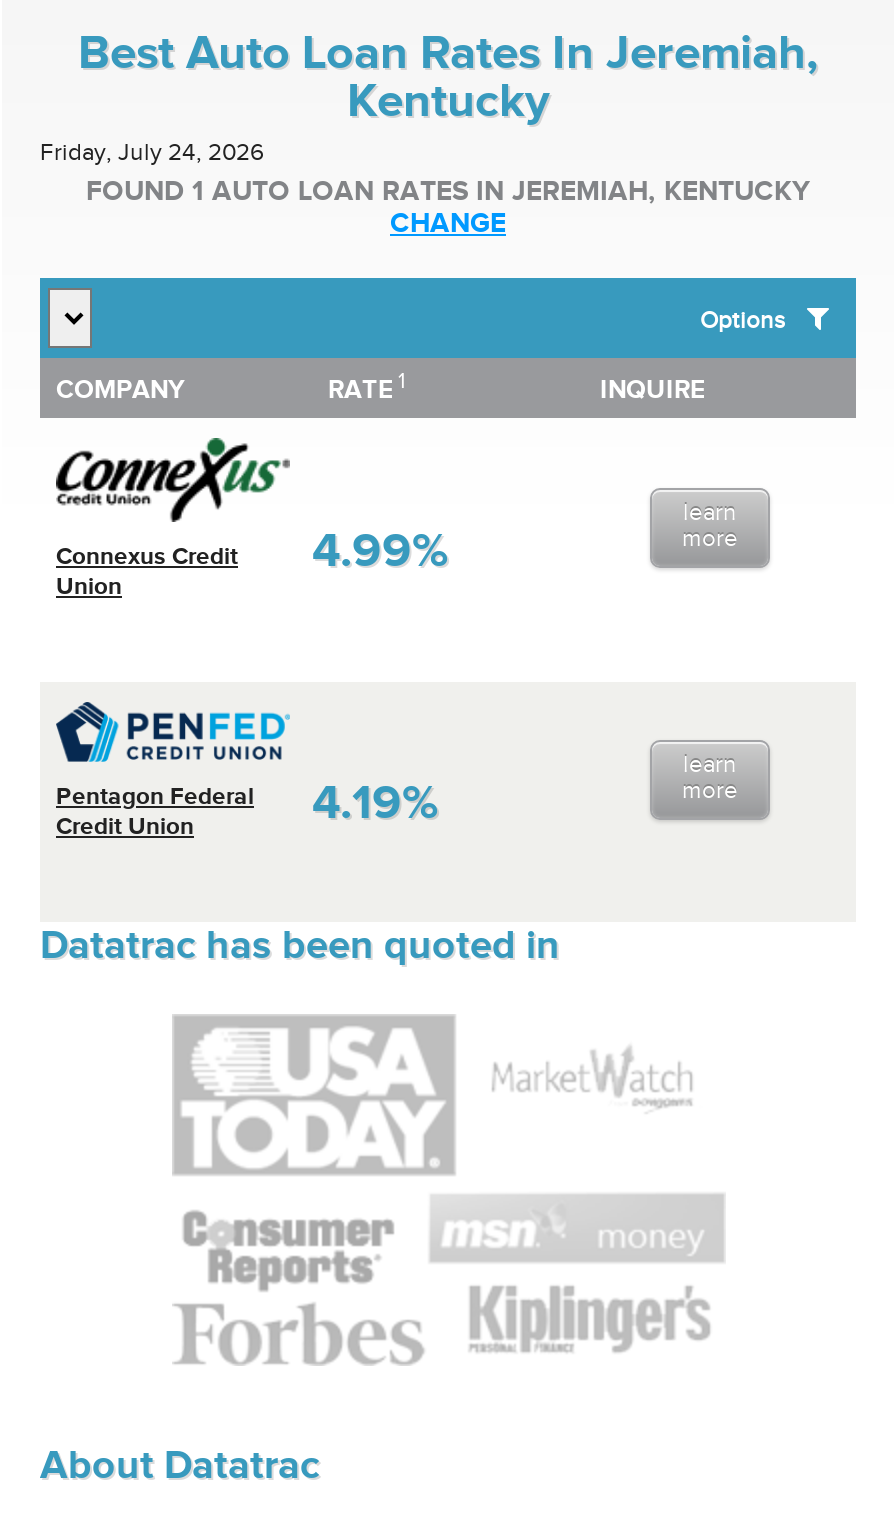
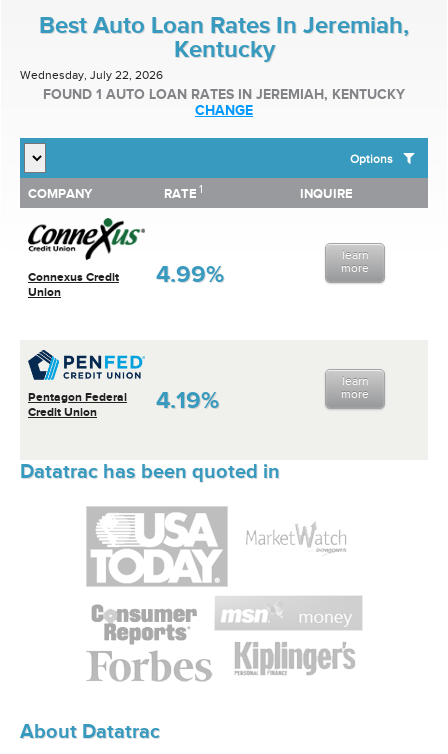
- Friday, July 24, 2026
+ Wednesday, July 22, 2026
